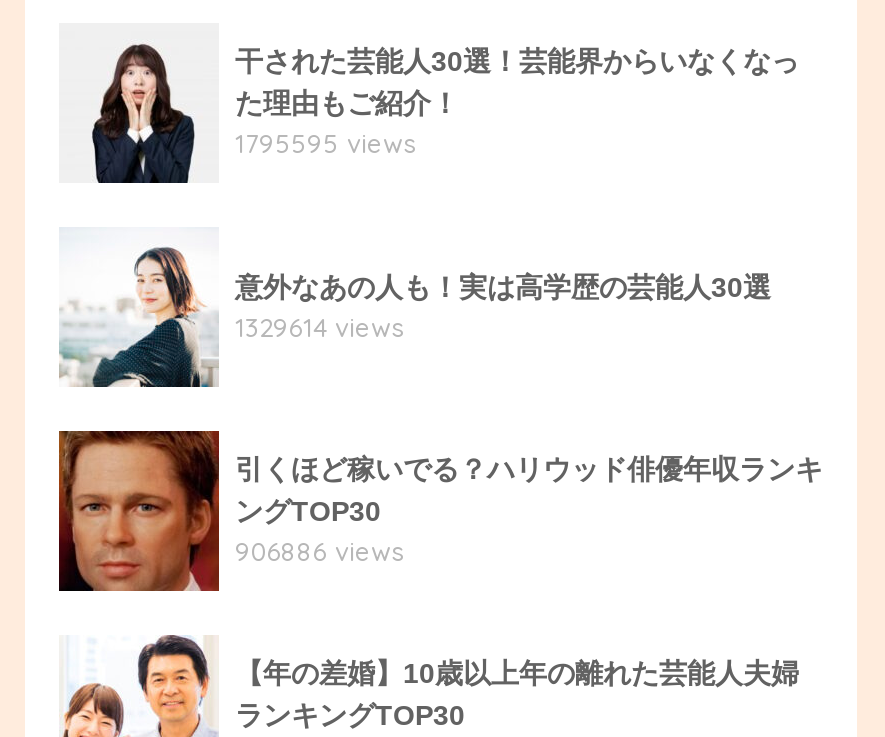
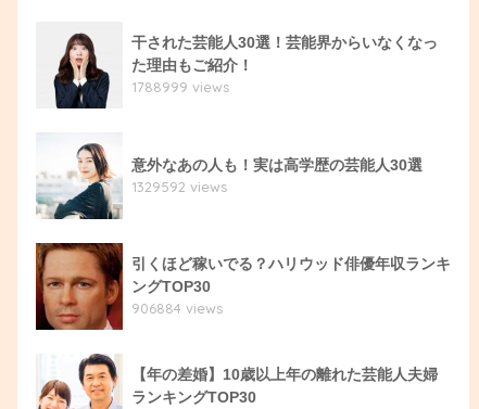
- 1795595 views
+ 1788999 views

- 1329614 views
+ 1329592 views

- 906886 views
+ 906884 views
